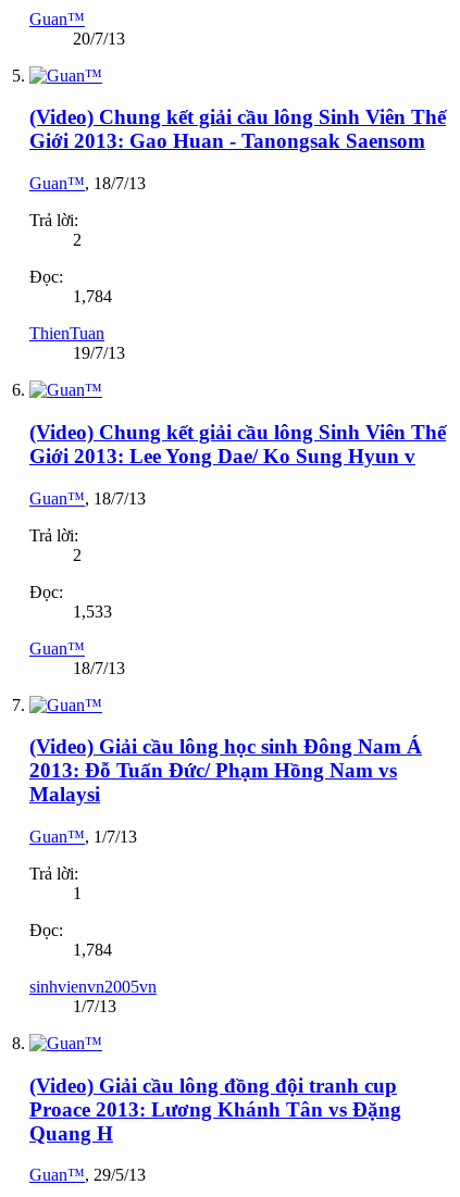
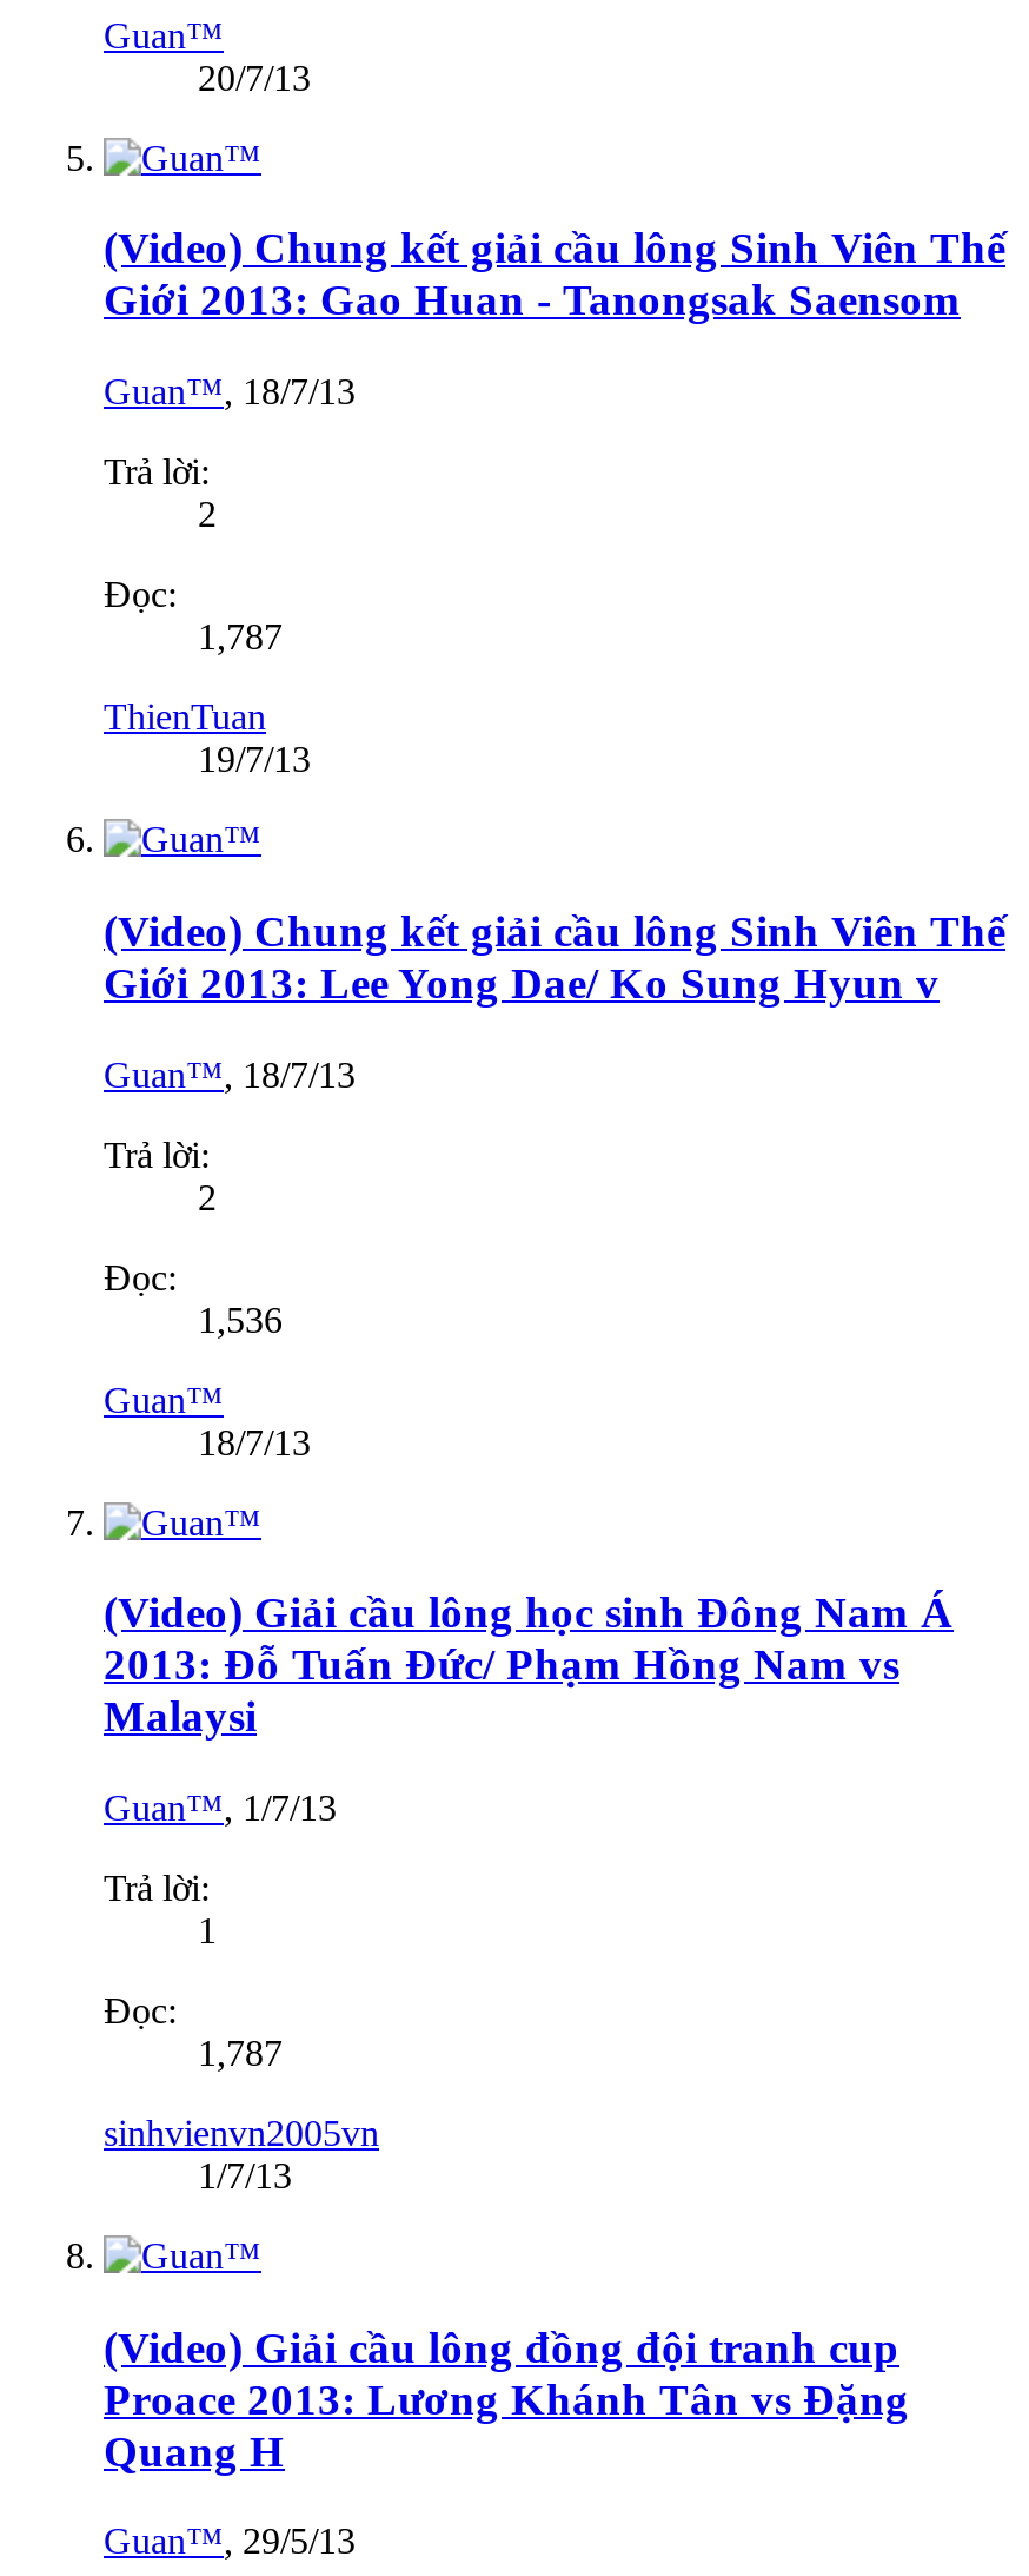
- 1,784
+ 1,787

- 1,533
+ 1,536

- 1,784
+ 1,787
